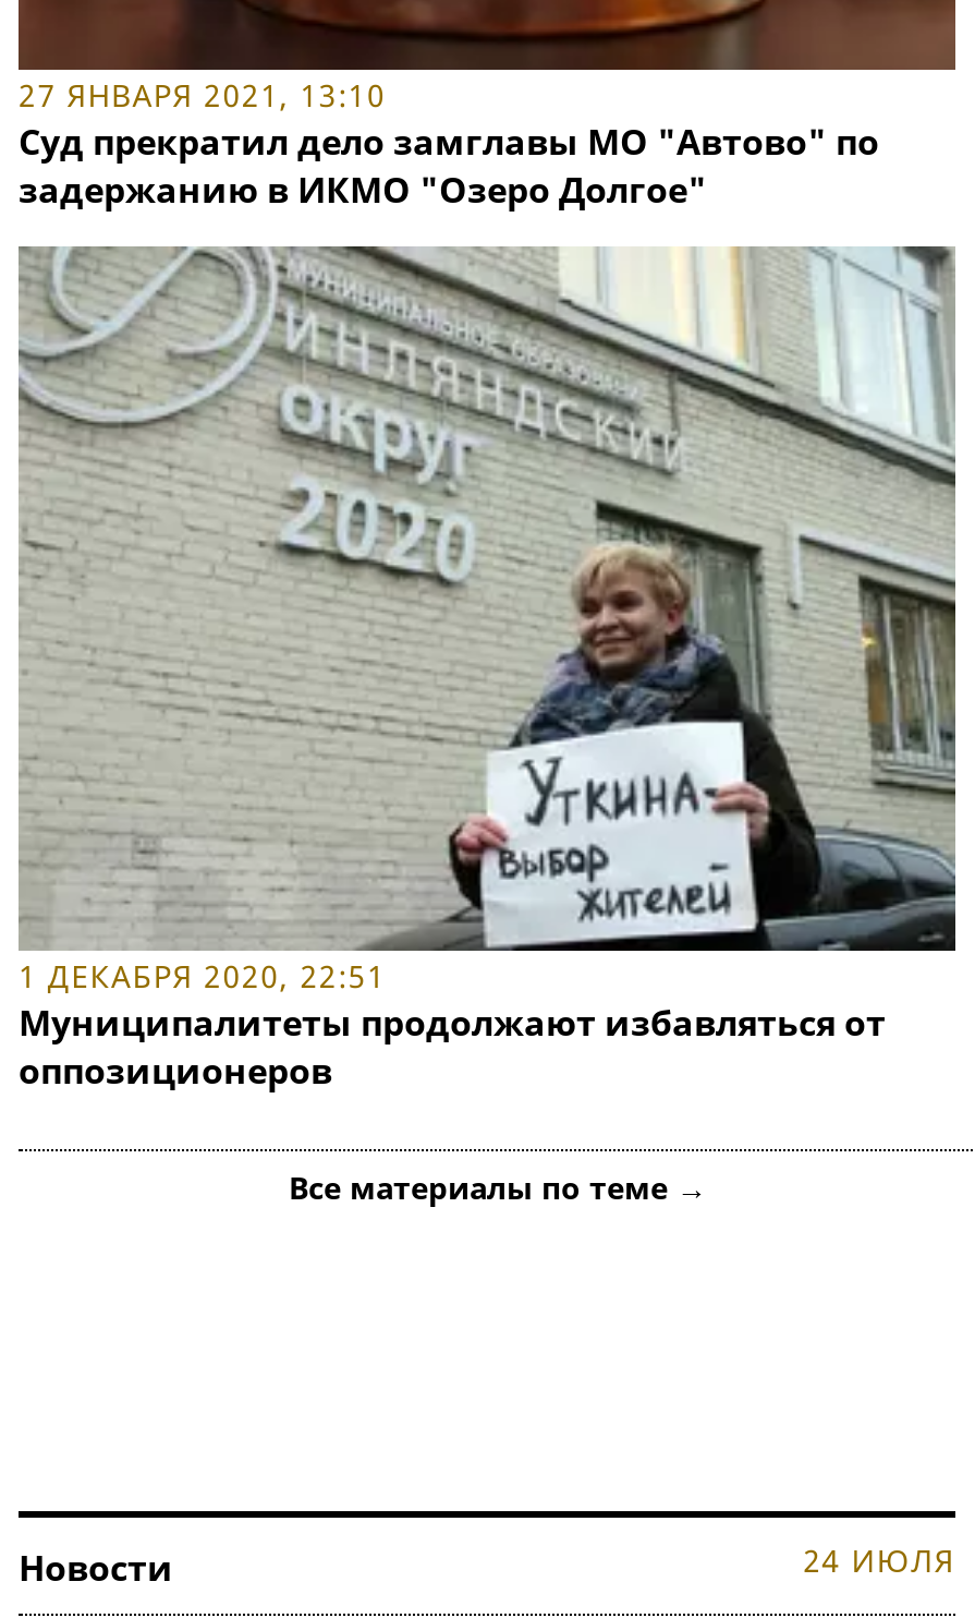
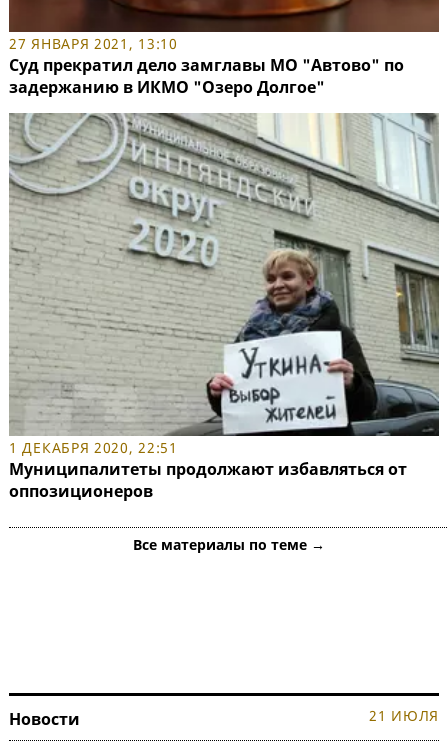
- 24 ИЮЛЯ
+ 21 ИЮЛЯ
